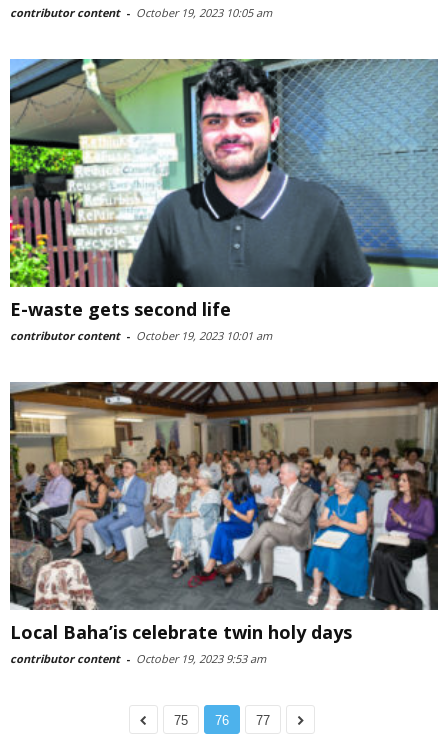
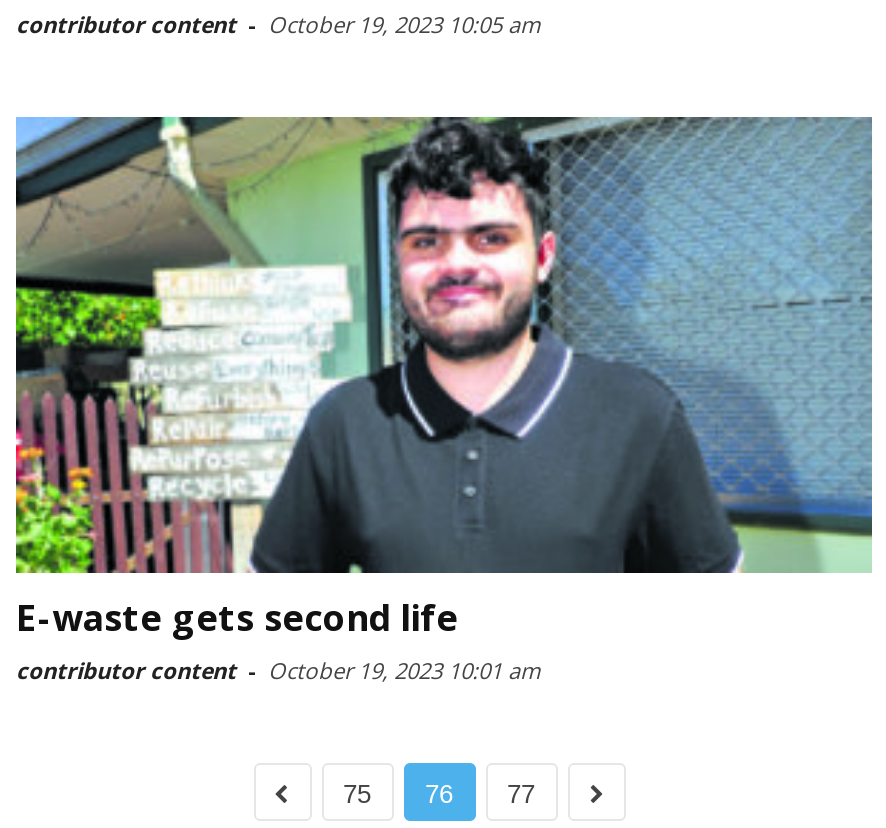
- [image]
- Local Baha’is celebrate twin holy days
- contributor content - October 19, 2023 9:53 am
